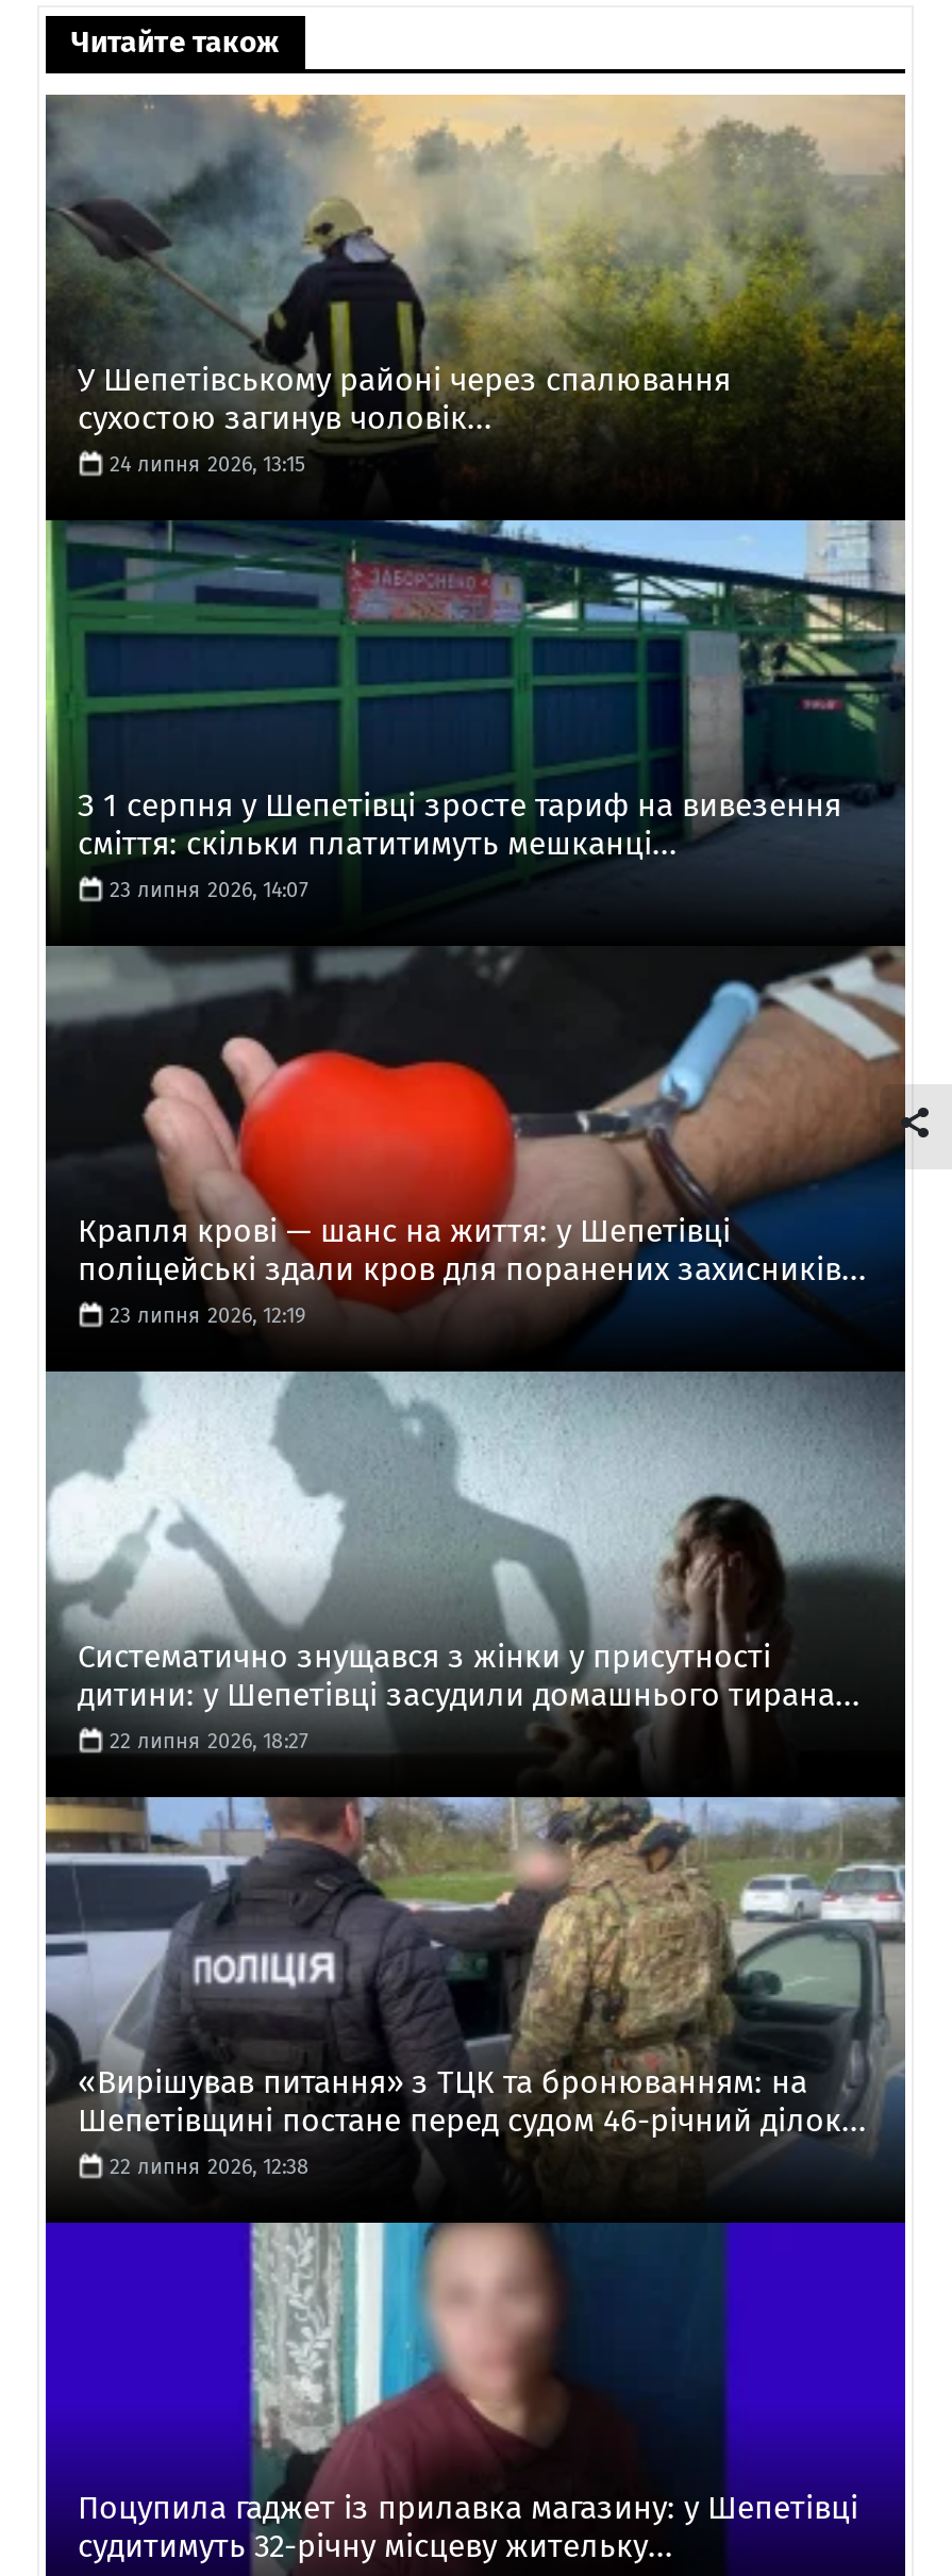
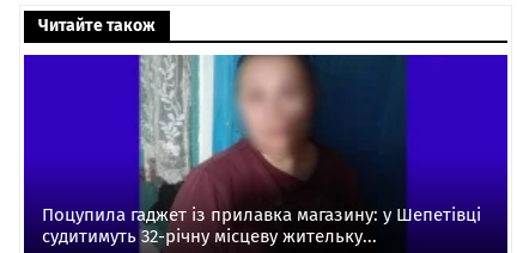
- [image]
- У Шепетівському районі через спалювання
- сухостою загинув чоловік...
- 24 липня 2026, 13:15

- З 1 серпня у Шепетівці зросте тариф на вивезення
- сміття: скільки платитимуть мешканці...
- 23 липня 2026, 14:07

- Крапля крові — шанс на життя: у Шепетівці
- поліцейські здали кров для поранених захисників...
- 23 липня 2026, 12:19

- Систематично знущався з жінки у присутності
- дитини: у Шепетівці засудили домашнього тирана...
- 22 липня 2026, 18:27

- «Вирішував питання» з ТЦК та бронюванням: на
- Шепетівщині постане перед судом 46-річний ділок...
- 22 липня 2026, 12:38
